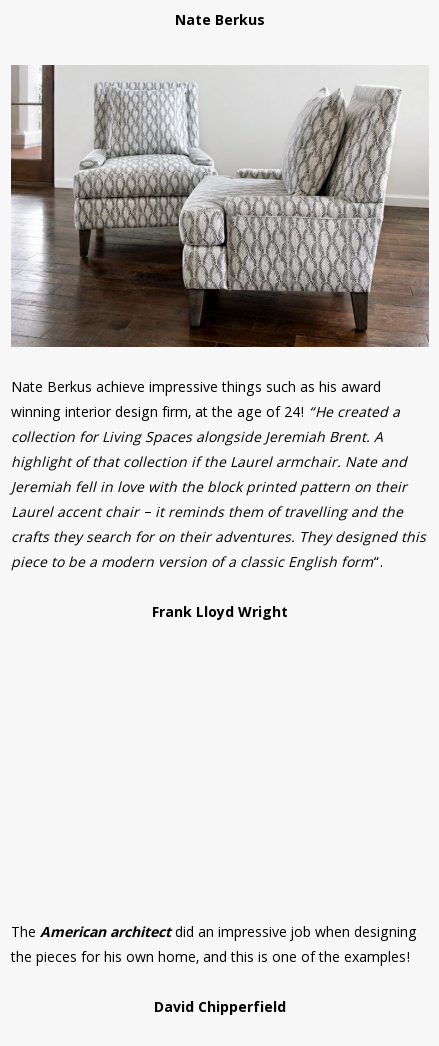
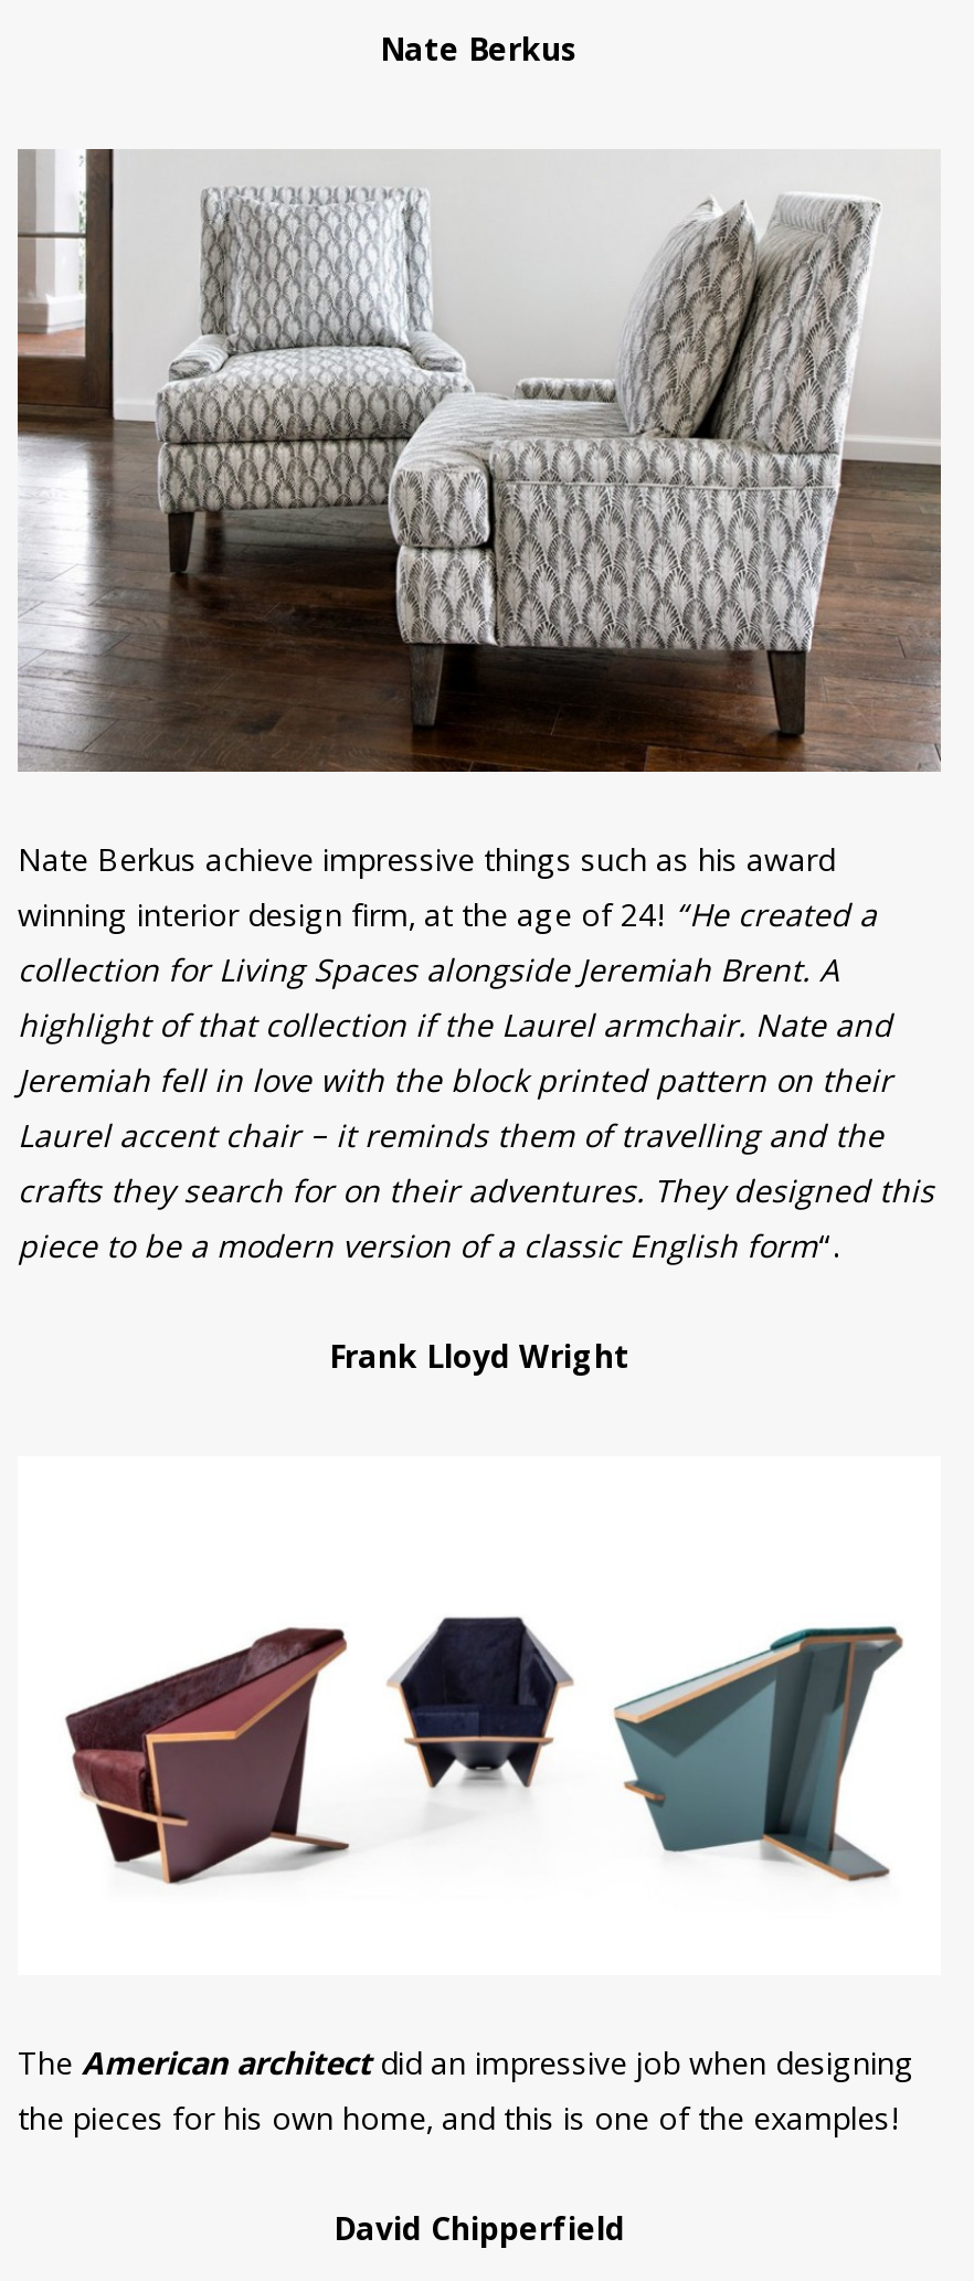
+ [image]

+ [image]

+ [image]
